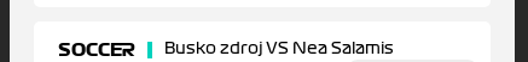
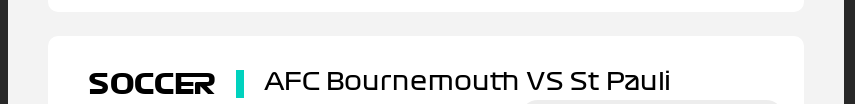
- Busko zdroj VS Nea Salamis
+ AFC Bournemouth VS St Pauli
